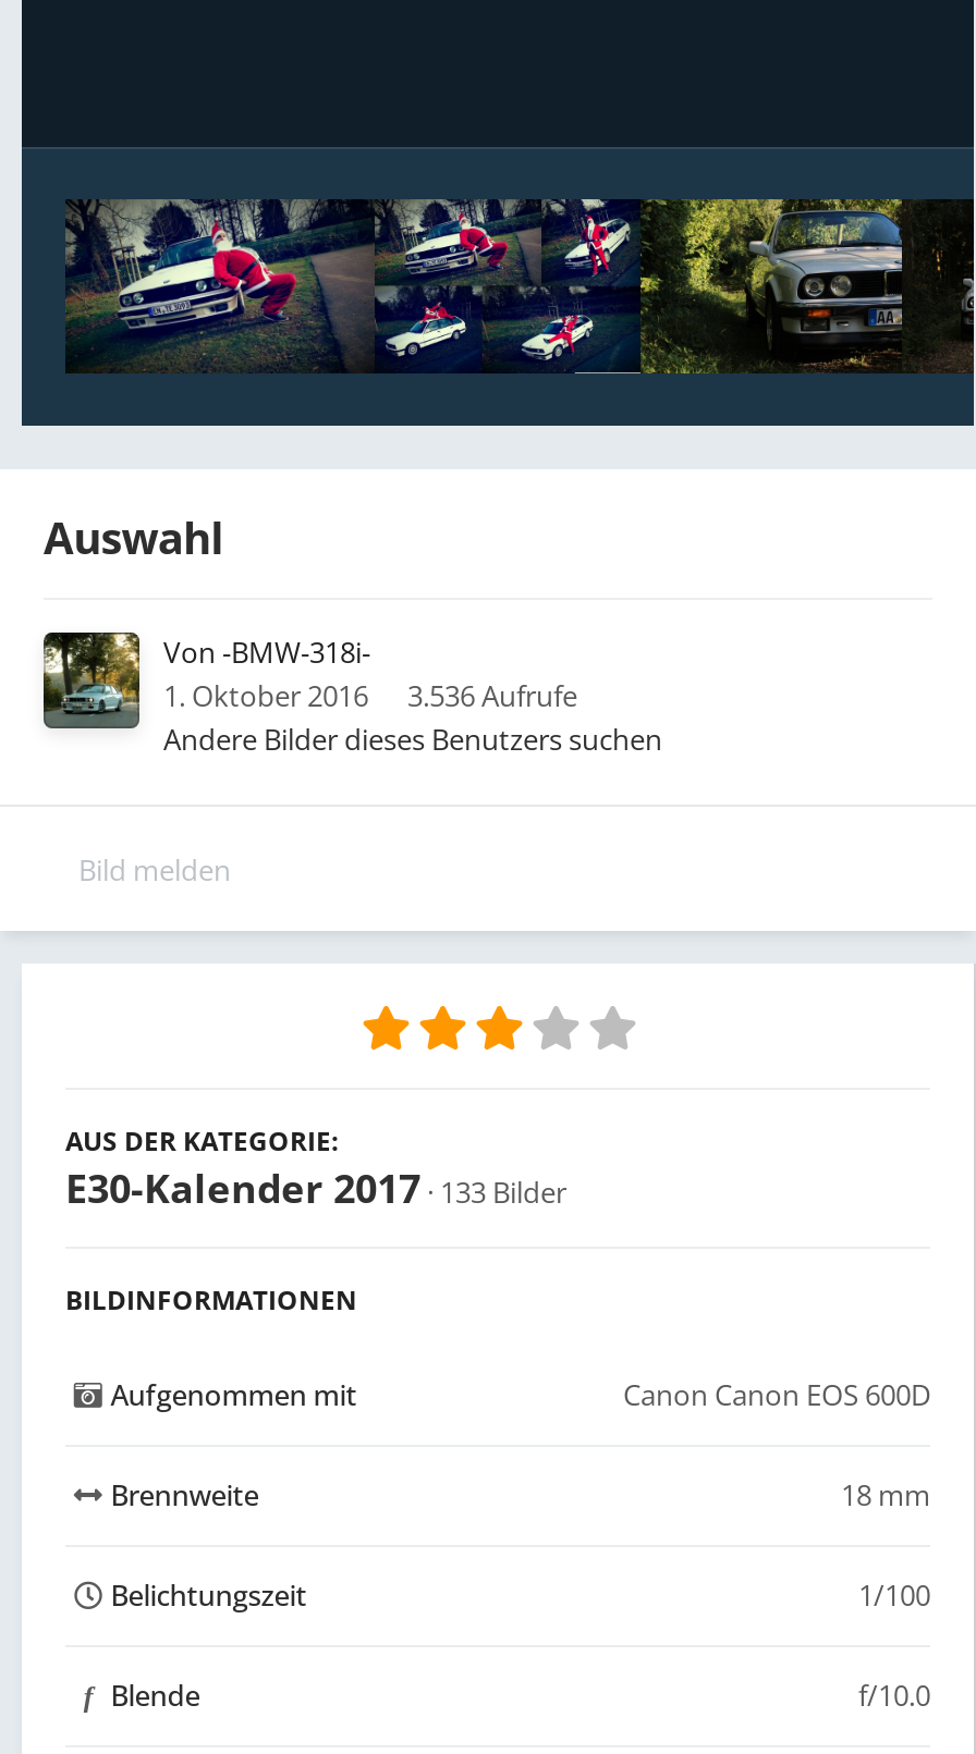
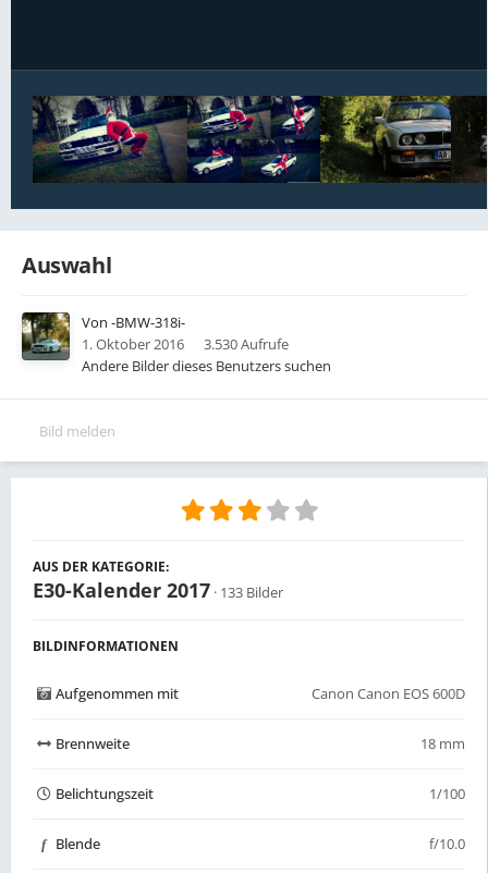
- 1. Oktober 2016 3.536 Aufrufe
+ 1. Oktober 2016 3.530 Aufrufe
